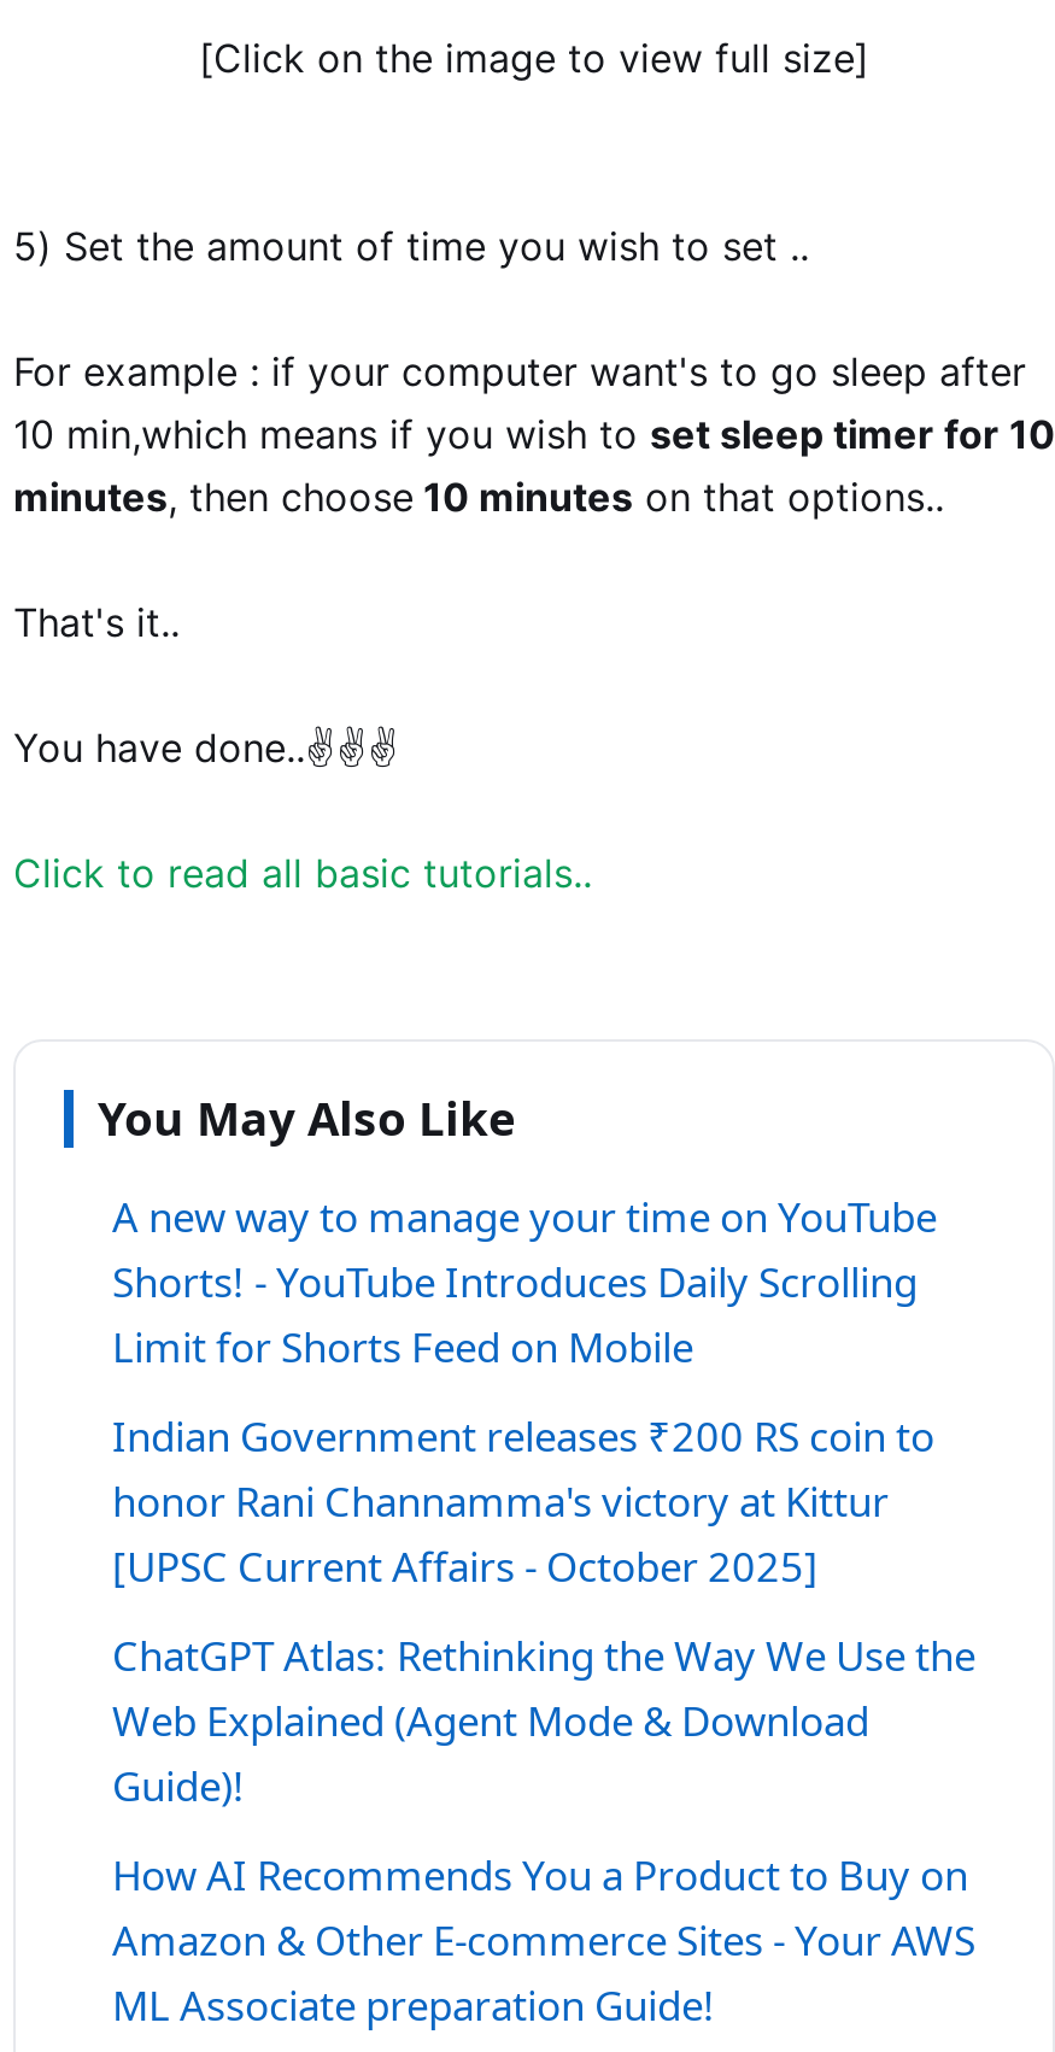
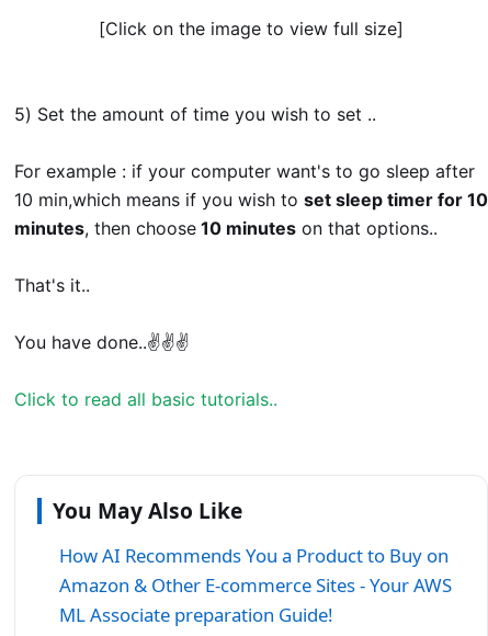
- A new way to manage your time on YouTube
- Shorts! - YouTube Introduces Daily Scrolling
- Limit for Shorts Feed on Mobile
- Indian Government releases ₹200 RS coin to
- honor Rani Channamma's victory at Kittur
- [UPSC Current Affairs - October 2025]
- ChatGPT Atlas: Rethinking the Way We Use the
- Web Explained (Agent Mode & Download
- Guide)!
